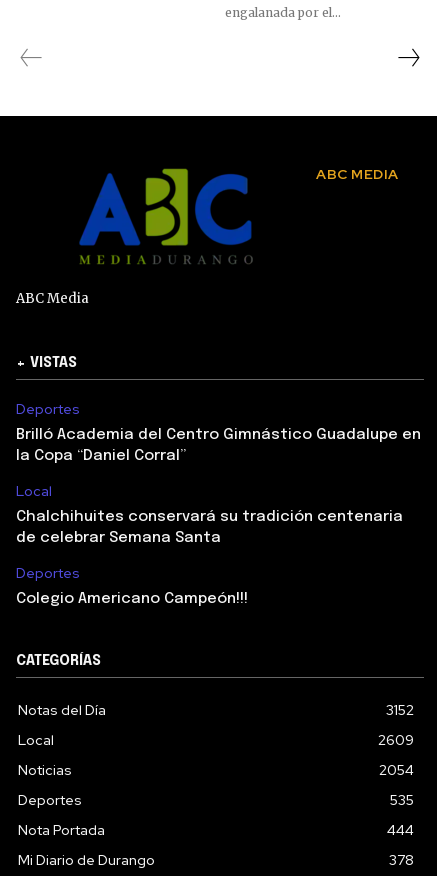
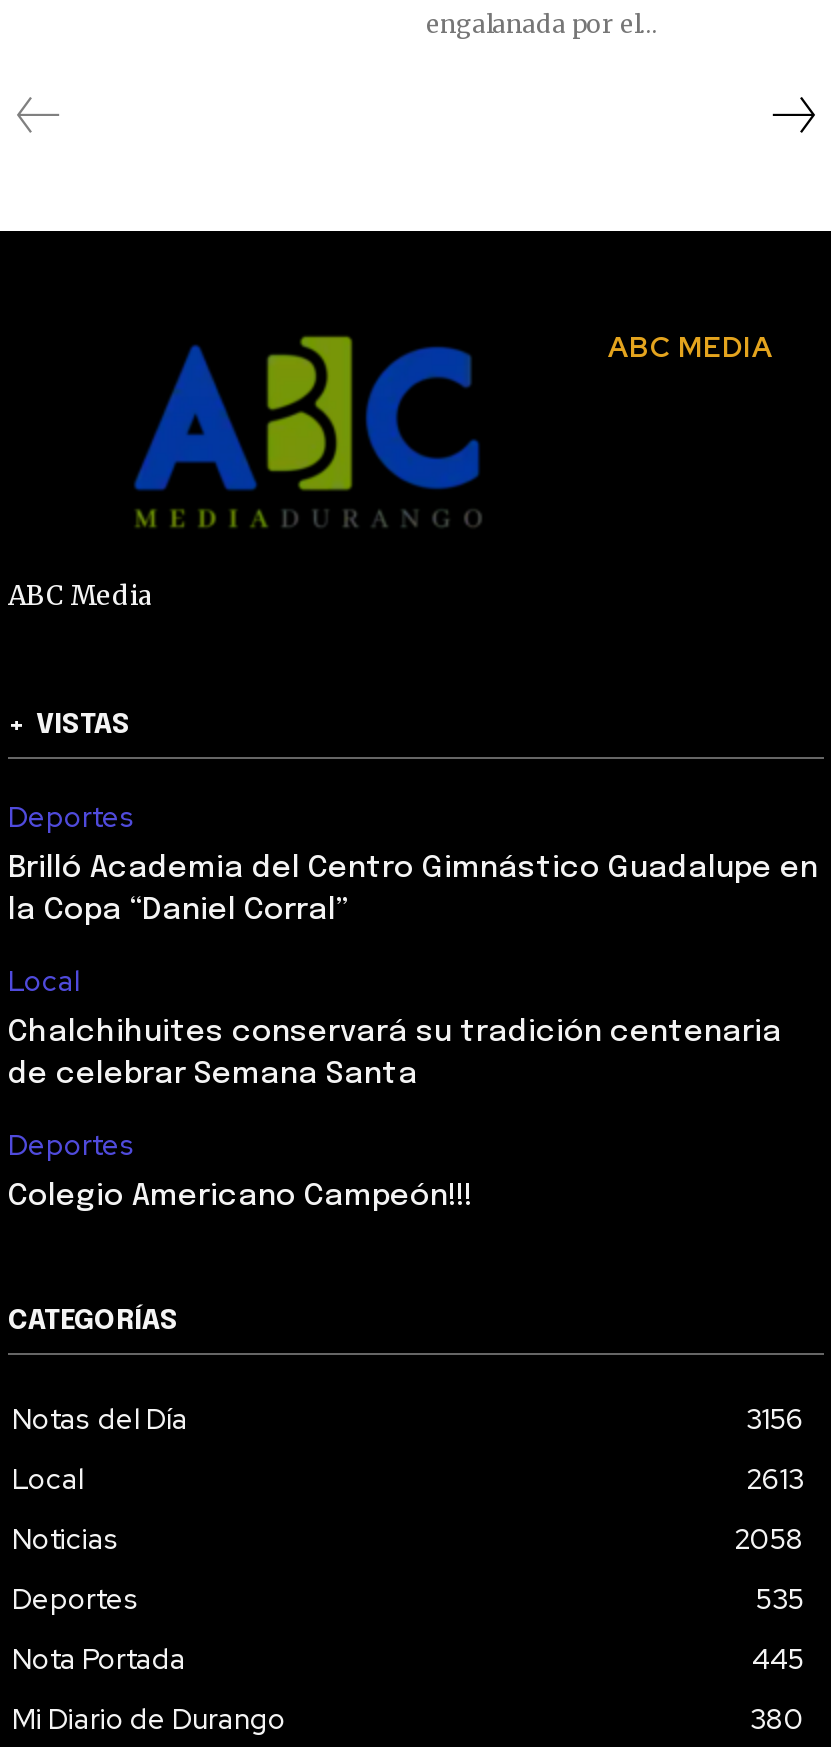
- 3152
+ 3156

- 2609
+ 2613

- 2054
+ 2058

- 444
+ 445

- 378
+ 380
